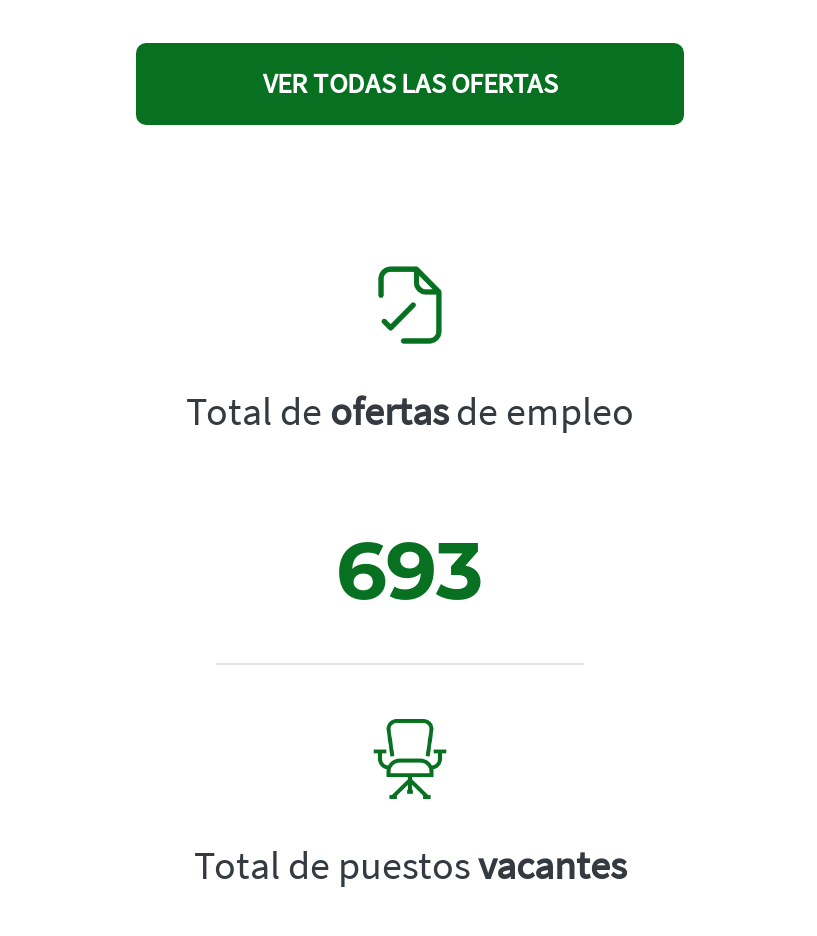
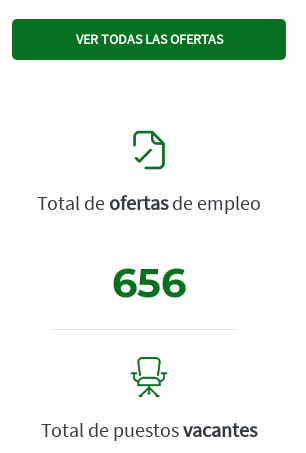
- 693
+ 656
